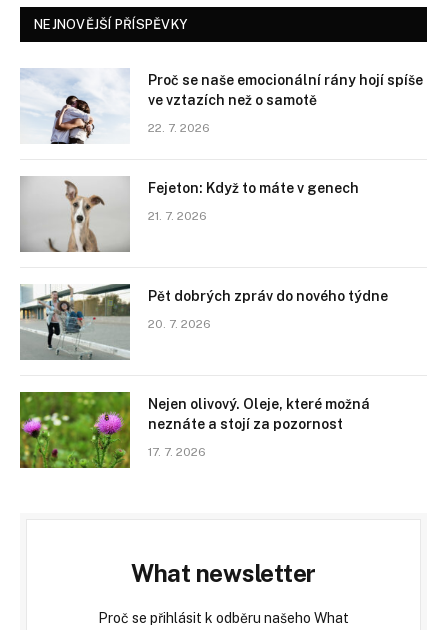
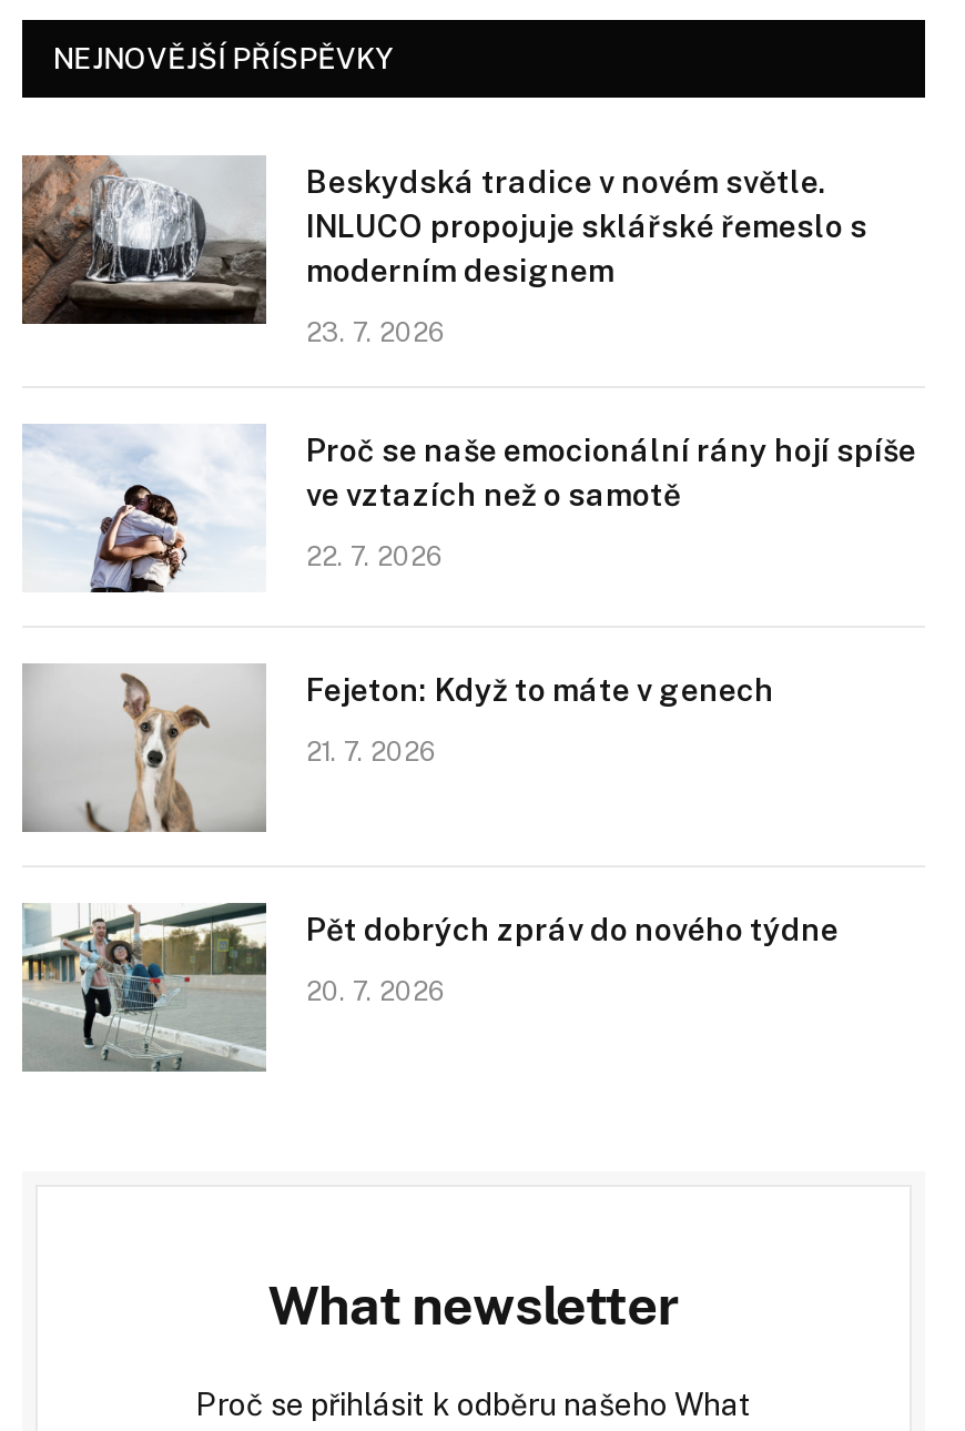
+ [image]
+ Beskydská tradice v novém světle.
+ INLUCO propojuje sklářské řemeslo s
+ moderním designem
+ 23. 7. 2026

moved down: [image] | Proč se naše emocionální rány hojí spíše | ve vztazích než o samotě | 22. 7. 2026 | Fejeton: Když to máte v genech | 21. 7. 2026 | Pět dobrých zpráv do nového týdne | 20. 7. 2026

- [image]
- Nejen olivový. Oleje, které možná
- neznáte a stojí za pozornost
- 17. 7. 2026
